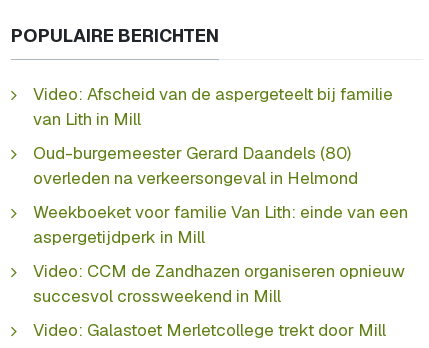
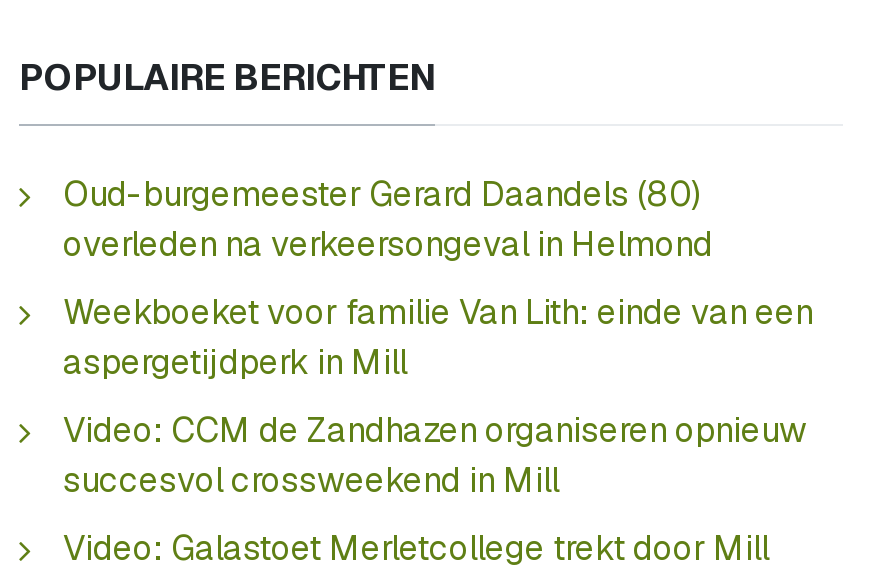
- Video: Afscheid van de aspergeteelt bij familie
- van Lith in Mill
